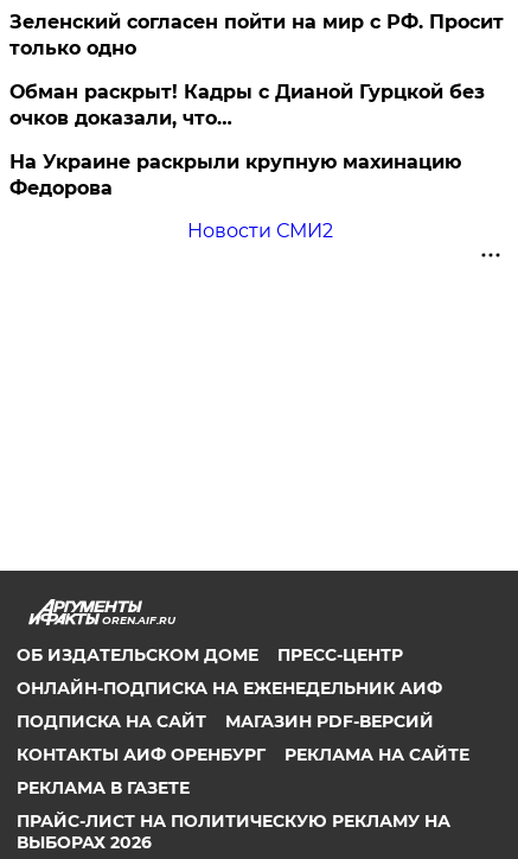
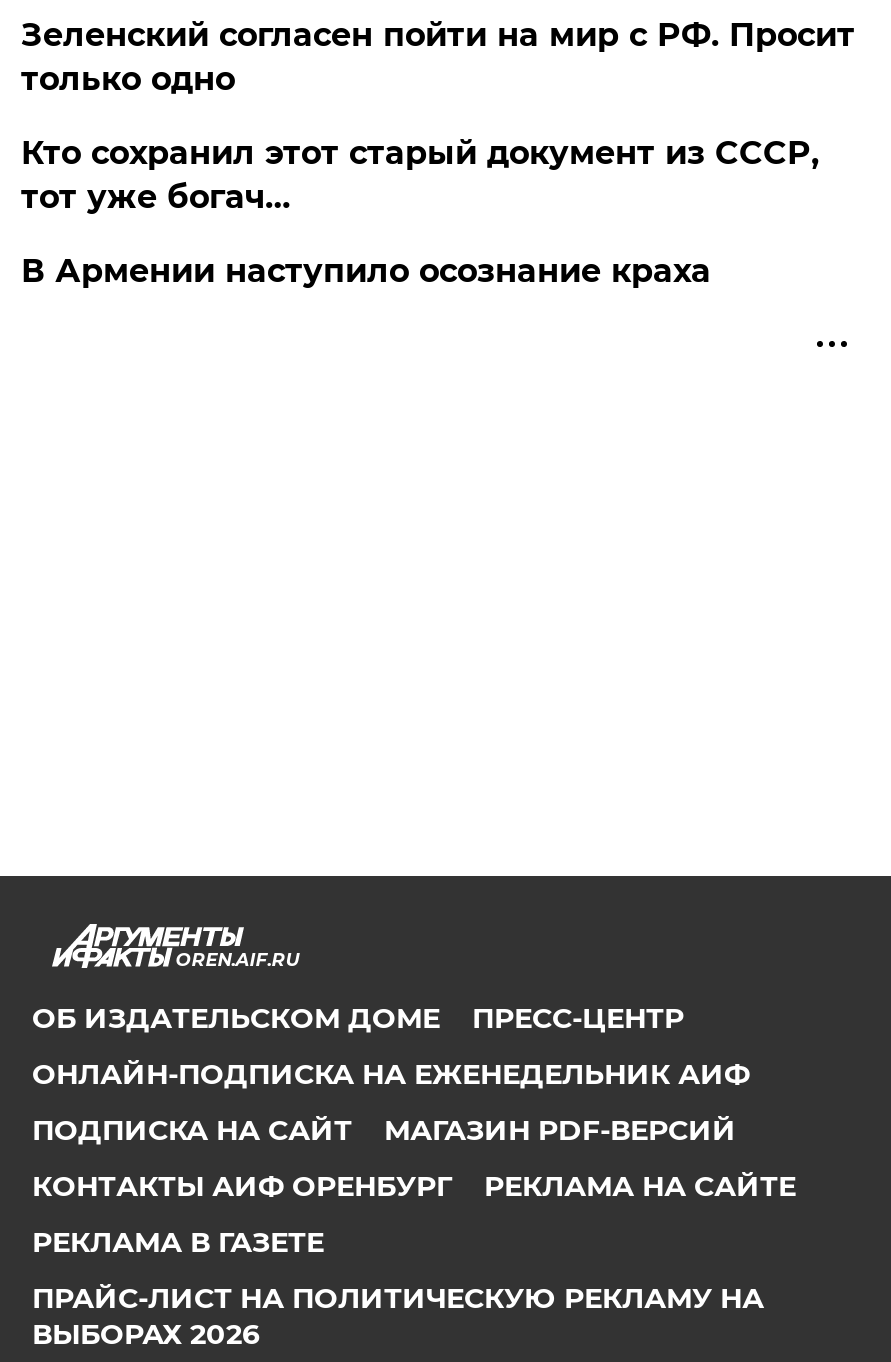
- Обман раскрыт! Кадры с Дианой Гурцкой без
- очков доказали, что…
- На Украине раскрыли крупную махинацию
- Федорова
- Новости СМИ2
+ Кто сохранил этот старый документ из СССР,
+ тот уже богач…
+ В Армении наступило осознание краха
